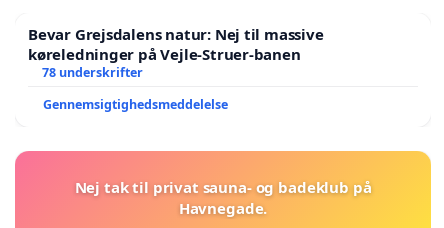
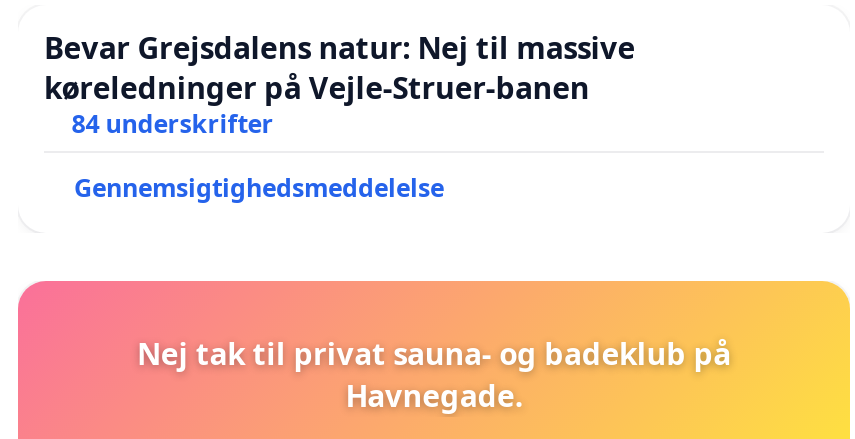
- 78 underskrifter
+ 84 underskrifter
